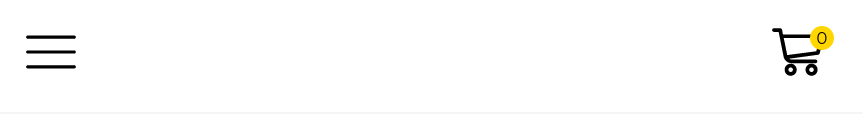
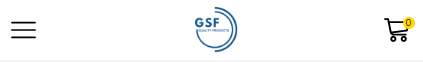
+ [image]
